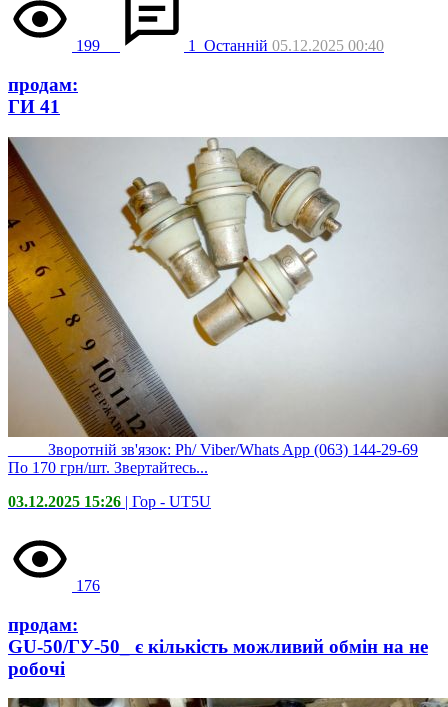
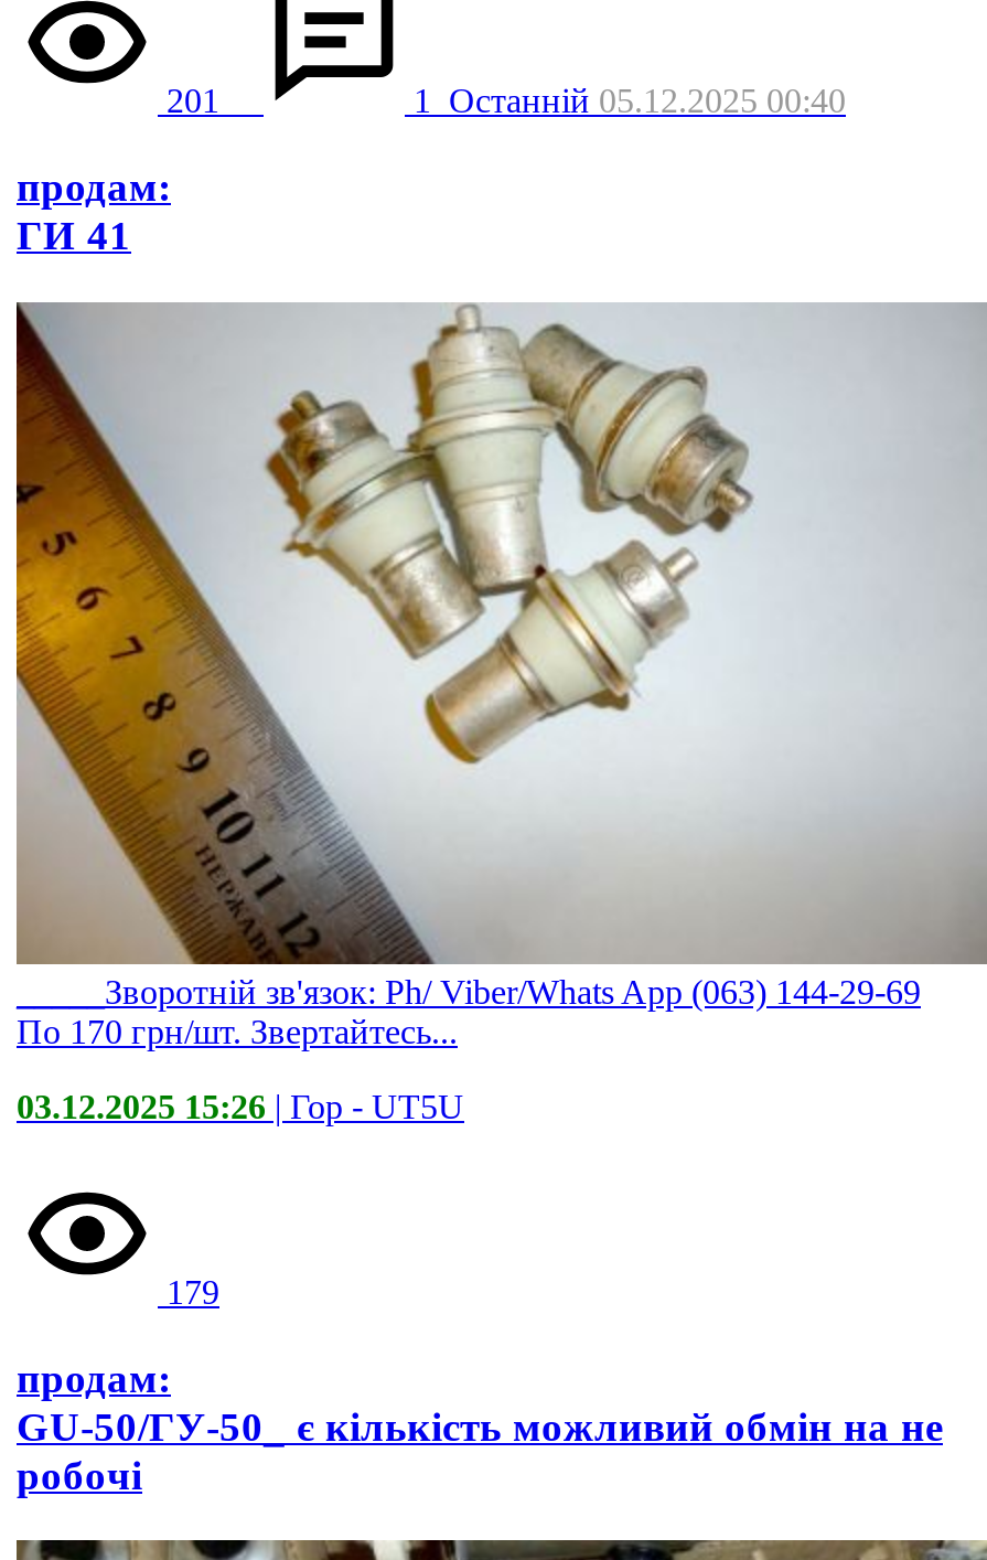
- 199
+ 201

- 176
+ 179
